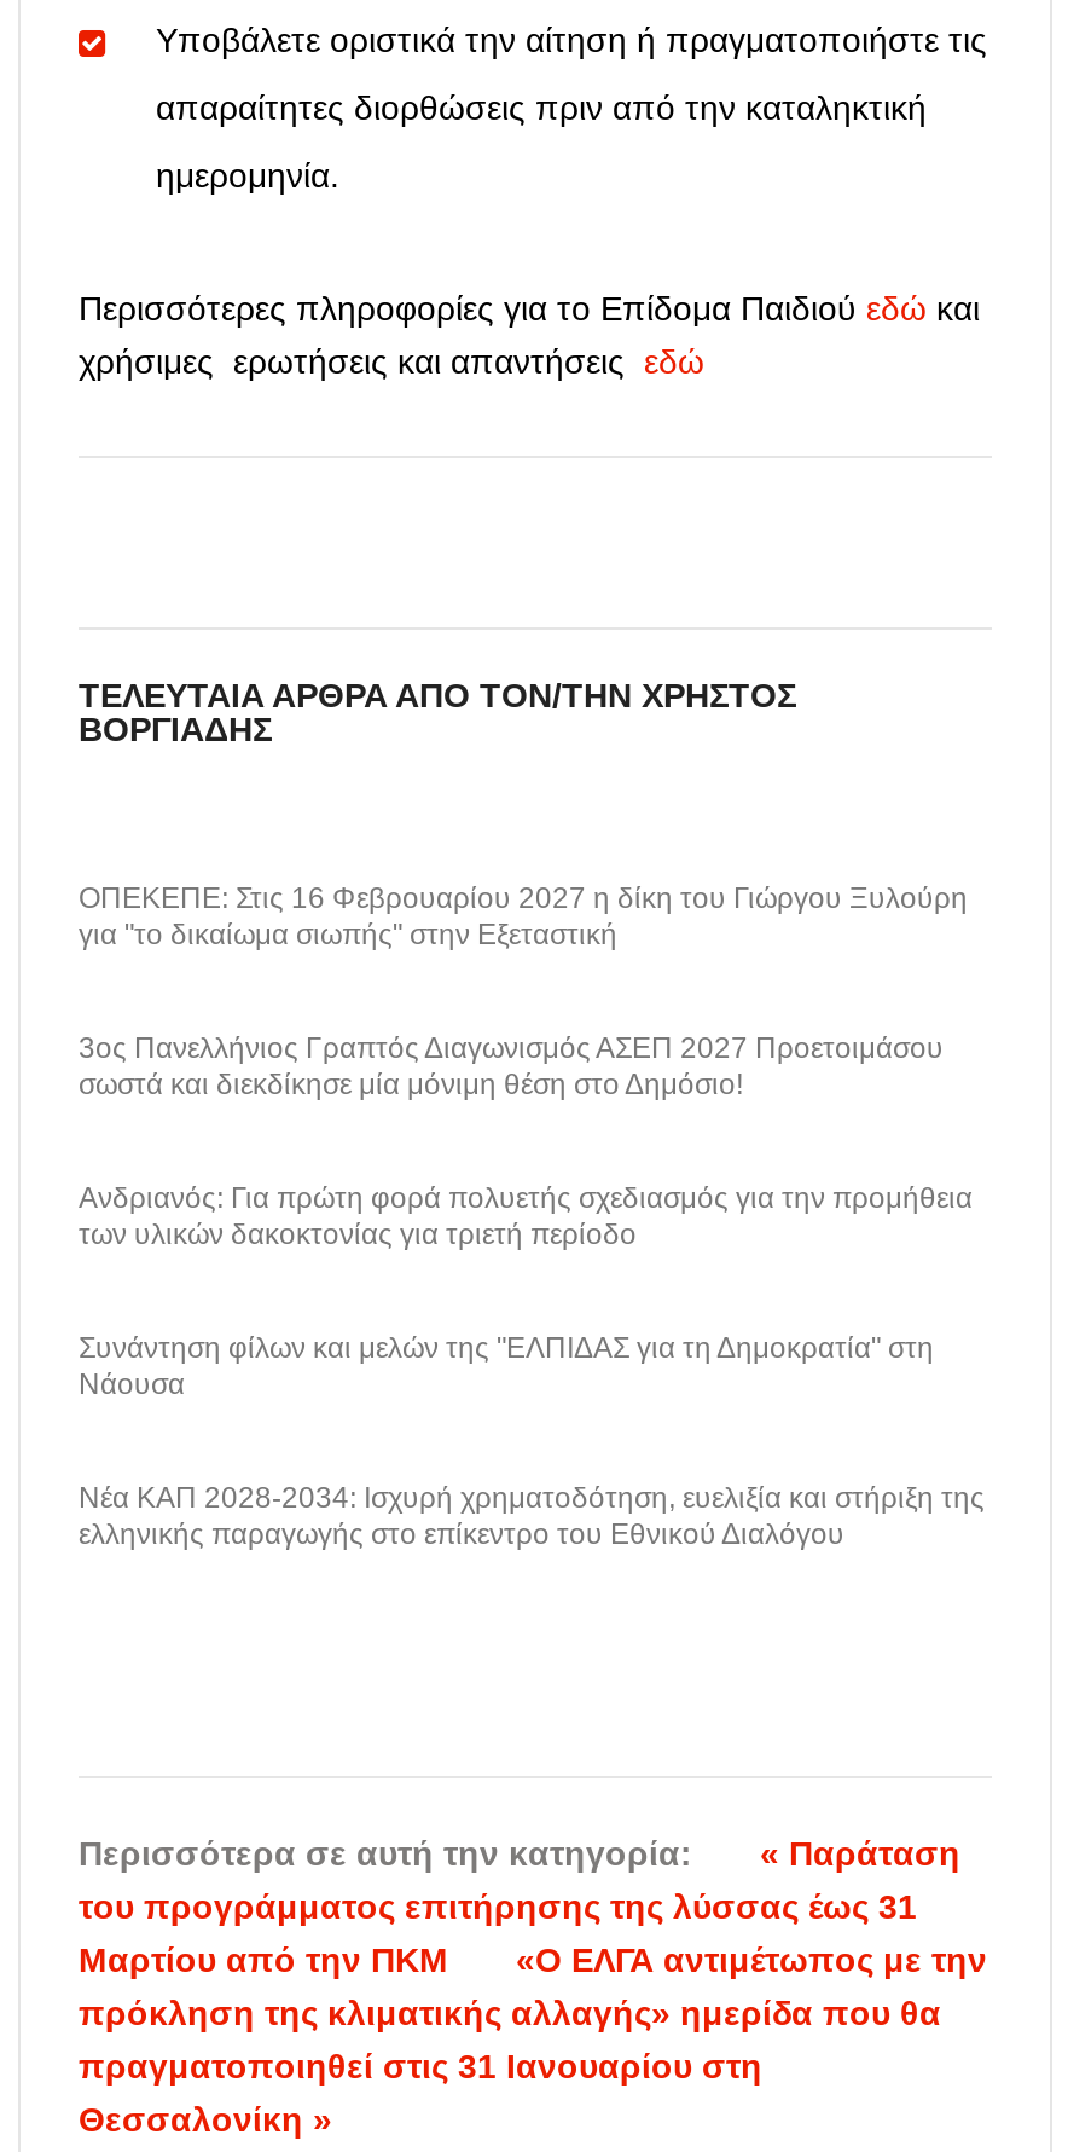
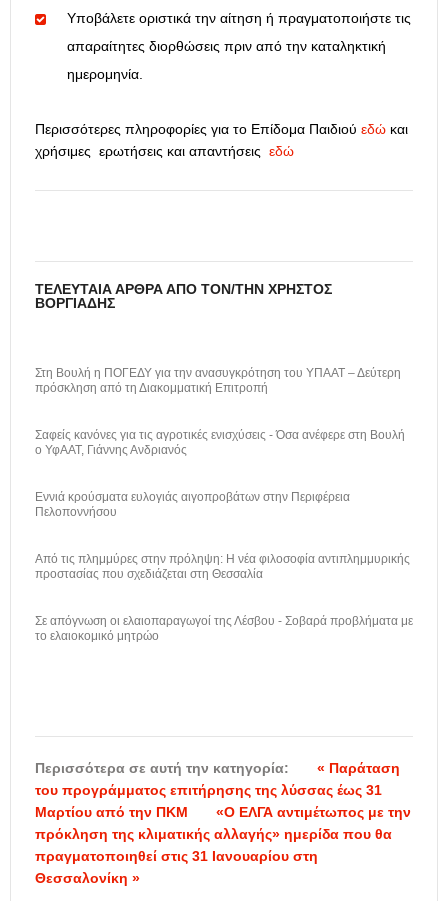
- ΟΠΕΚΕΠΕ: Στις 16 Φεβρουαρίου 2027 η δίκη του Γιώργου Ξυλούρη
- για "το δικαίωμα σιωπής" στην Εξεταστική
+ Στη Βουλή η ΠΟΓΕΔΥ για την ανασυγκρότηση του ΥΠΑΑΤ – Δεύτερη
+ πρόσκληση από τη Διακομματική Επιτροπή

- 3ος Πανελλήνιος Γραπτός Διαγωνισμός ΑΣΕΠ 2027 Προετοιμάσου
- σωστά και διεκδίκησε μία μόνιμη θέση στο Δημόσιο!
+ Σαφείς κανόνες για τις αγροτικές ενισχύσεις - Όσα ανέφερε στη Βουλή
+ ο ΥφΑΑΤ, Γιάννης Ανδριανός

- Ανδριανός: Για πρώτη φορά πολυετής σχεδιασμός για την προμήθεια
- των υλικών δακοκτονίας για τριετή περίοδο
+ Εννιά κρούσματα ευλογιάς αιγοπροβάτων στην Περιφέρεια
+ Πελοποννήσου

- Συνάντηση φίλων και μελών της "ΕΛΠΙΔΑΣ για τη Δημοκρατία" στη
- Νάουσα
+ Από τις πλημμύρες στην πρόληψη: Η νέα φιλοσοφία αντιπλημμυρικής
+ προστασίας που σχεδιάζεται στη Θεσσαλία

- Νέα ΚΑΠ 2028-2034: Ισχυρή χρηματοδότηση, ευελιξία και στήριξη της
- ελληνικής παραγωγής στο επίκεντρο του Εθνικού Διαλόγου
+ Σε απόγνωση οι ελαιοπαραγωγοί της Λέσβου - Σοβαρά προβλήματα με
+ το ελαιοκομικό μητρώο
